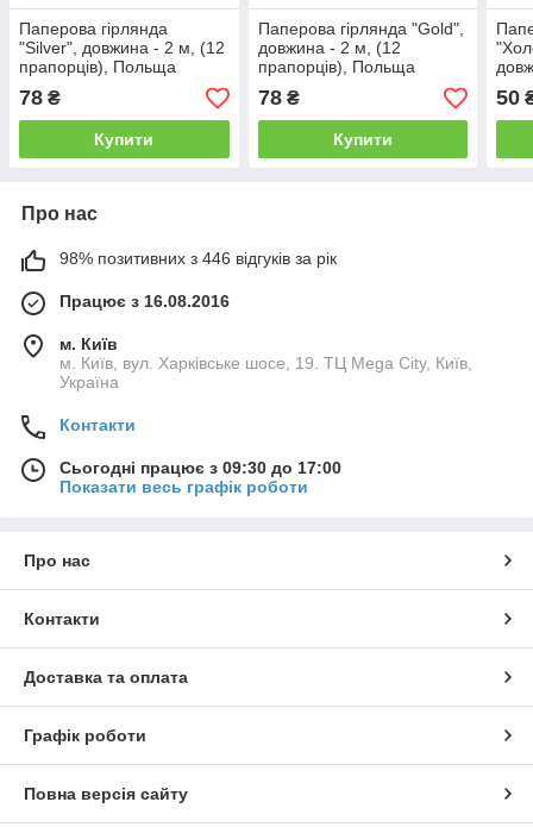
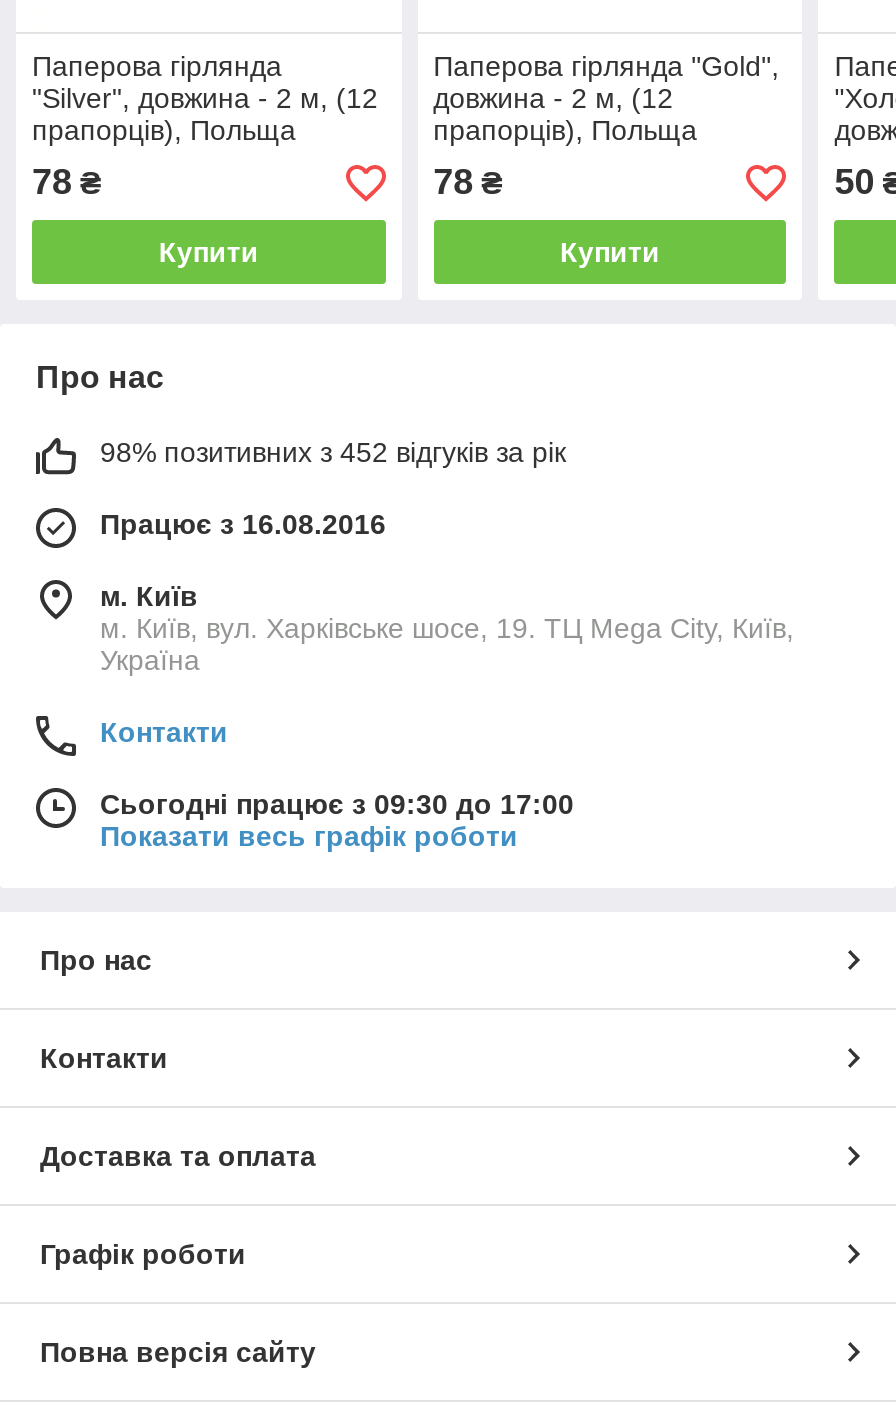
- 98% позитивних з 446 відгуків за рік
+ 98% позитивних з 452 відгуків за рік
